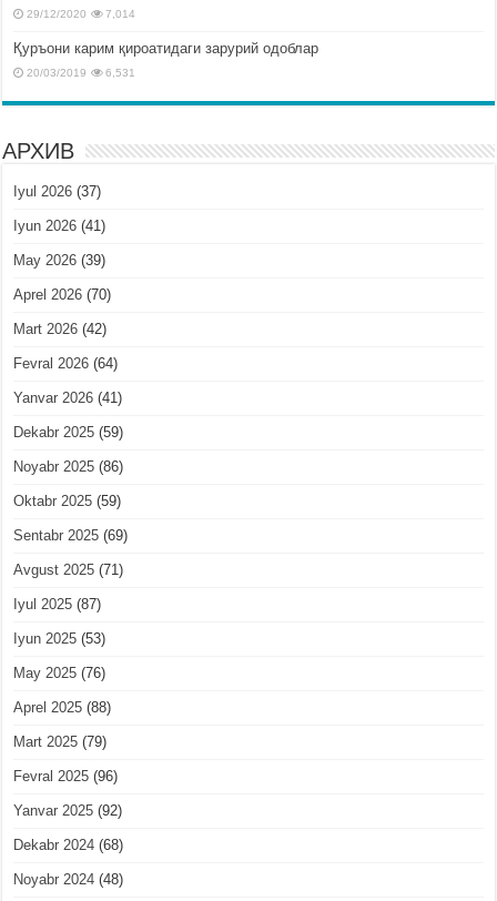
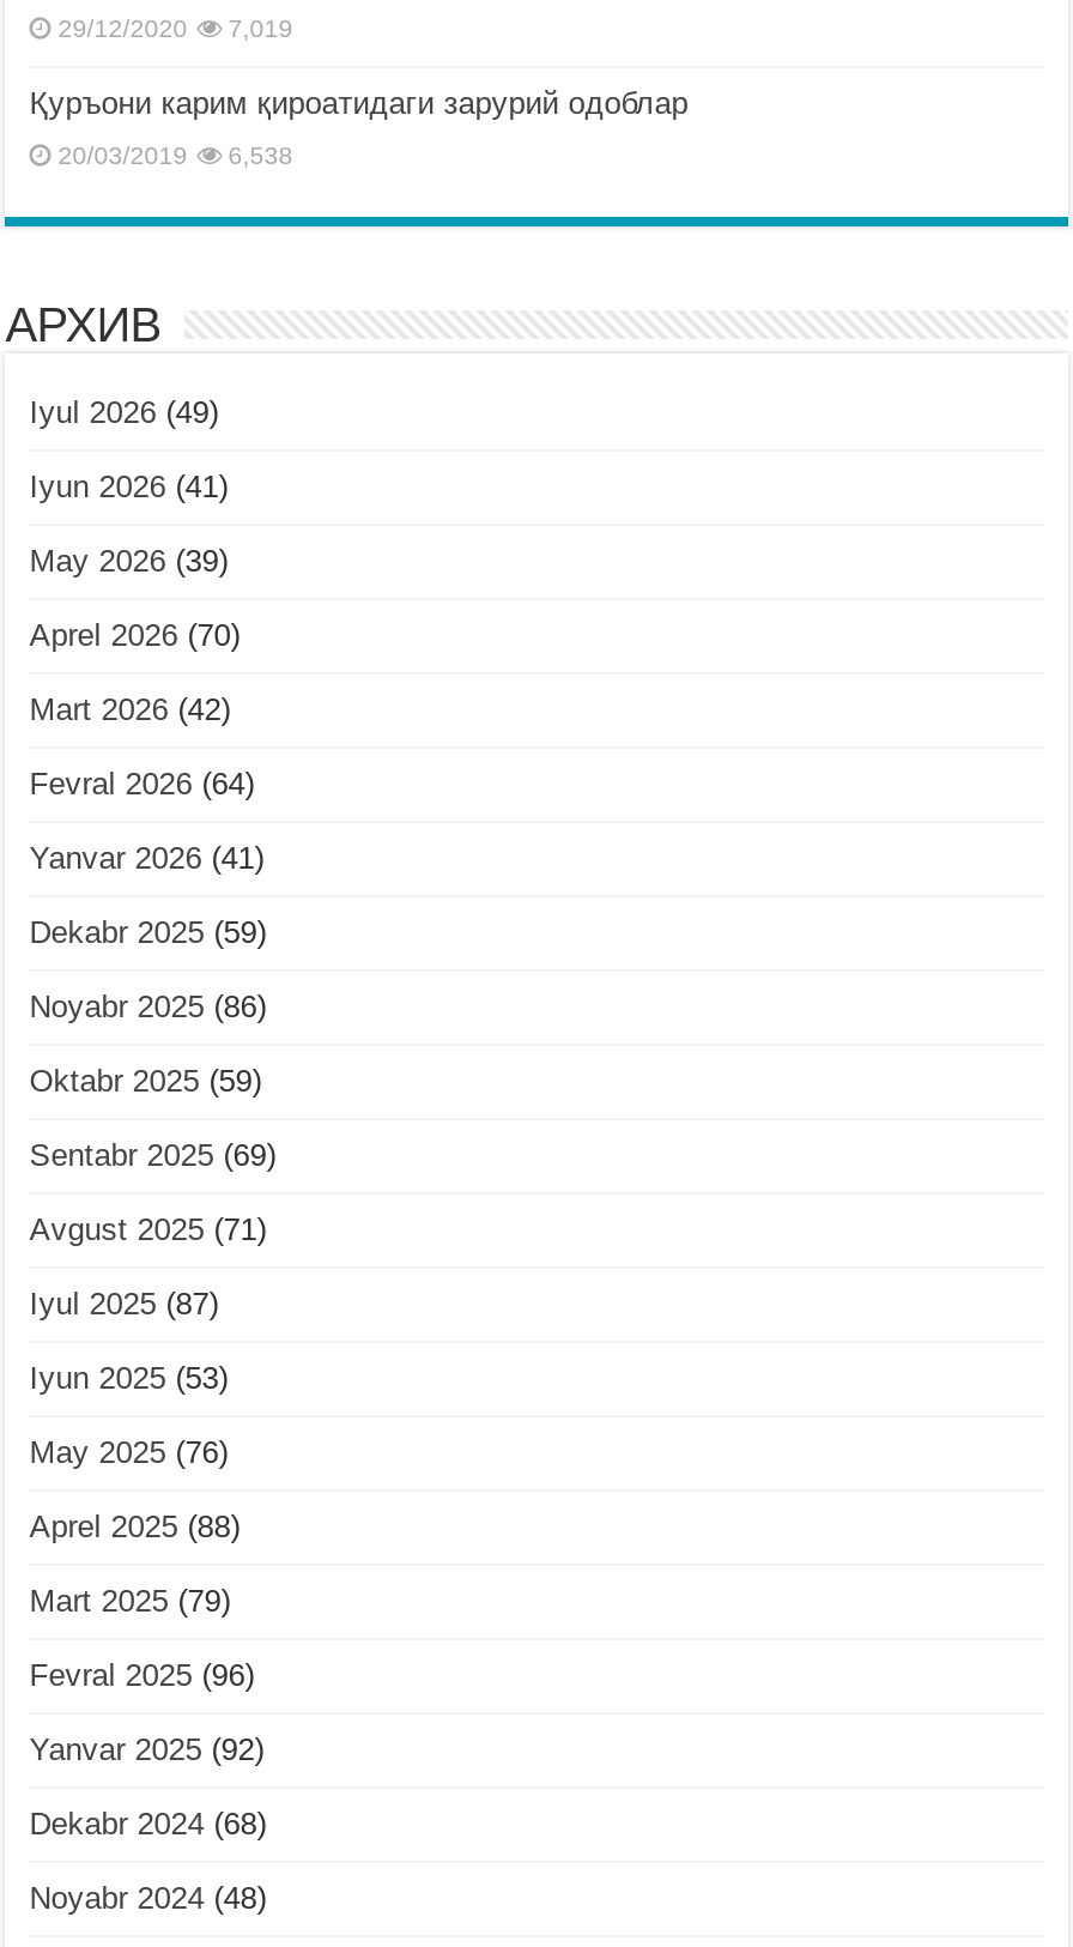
- 29/12/2020 7,014
+ 29/12/2020 7,019

- 20/03/2019 6,531
+ 20/03/2019 6,538

- Iyul 2026 (37)
+ Iyul 2026 (49)
